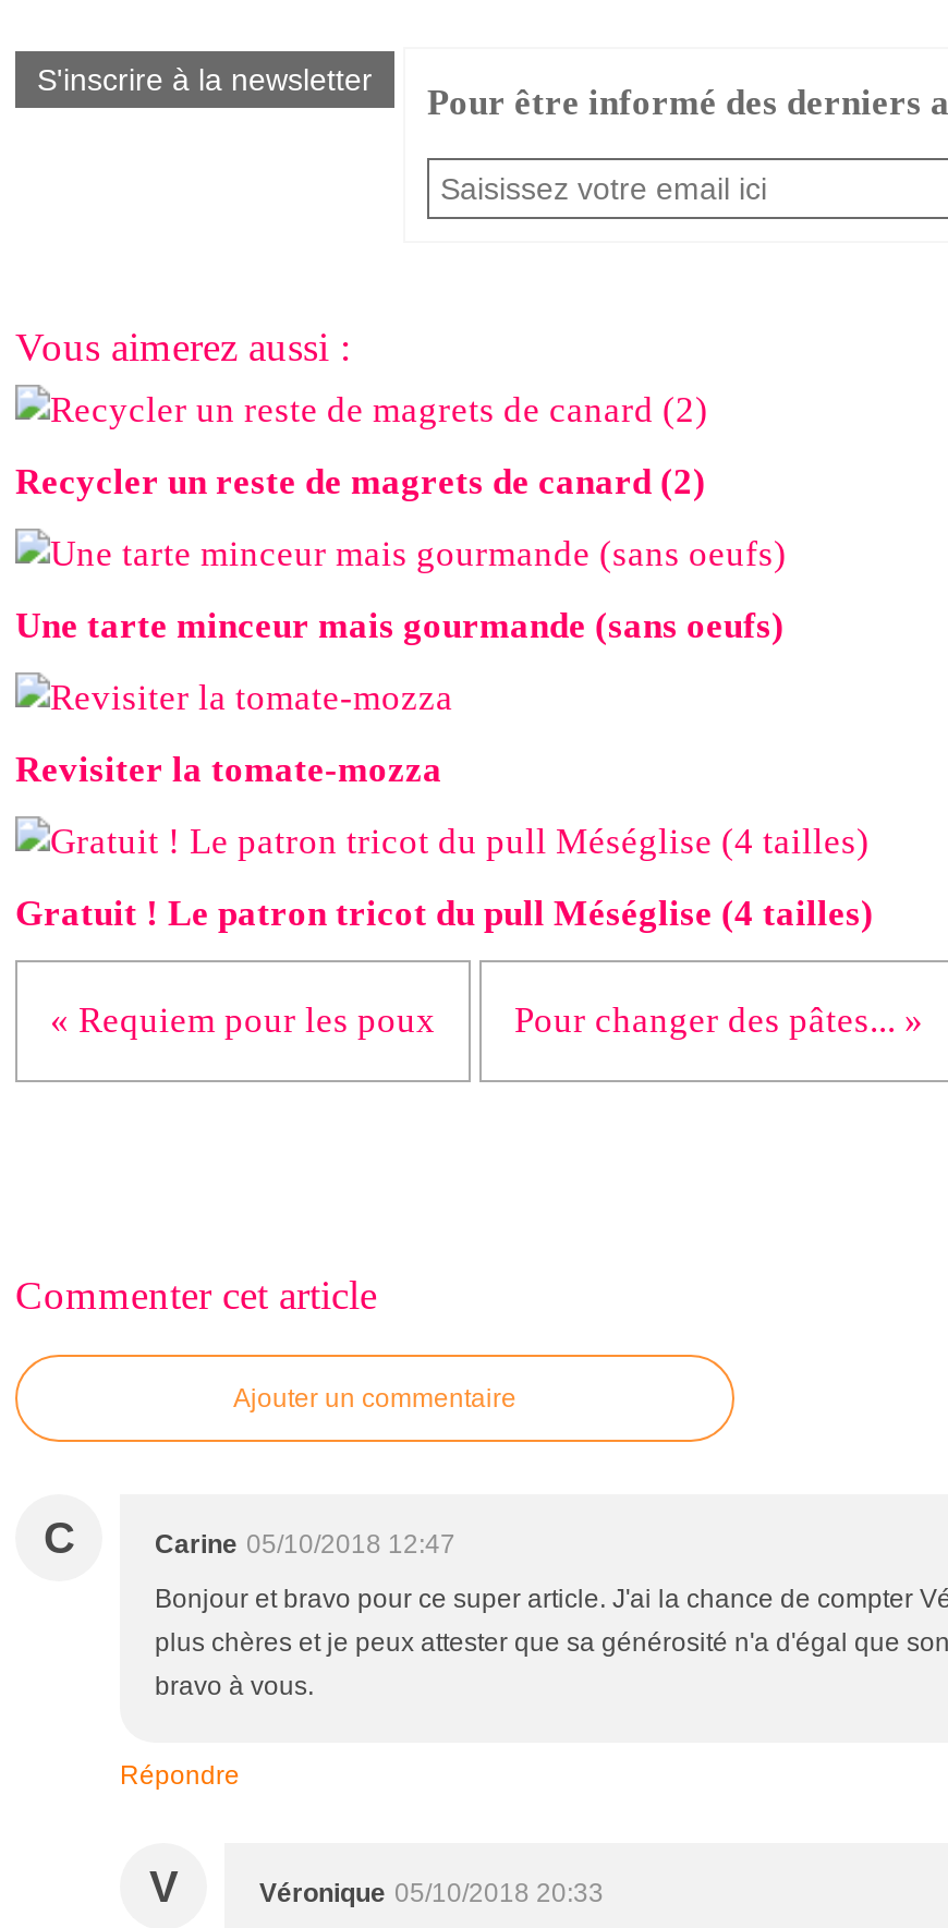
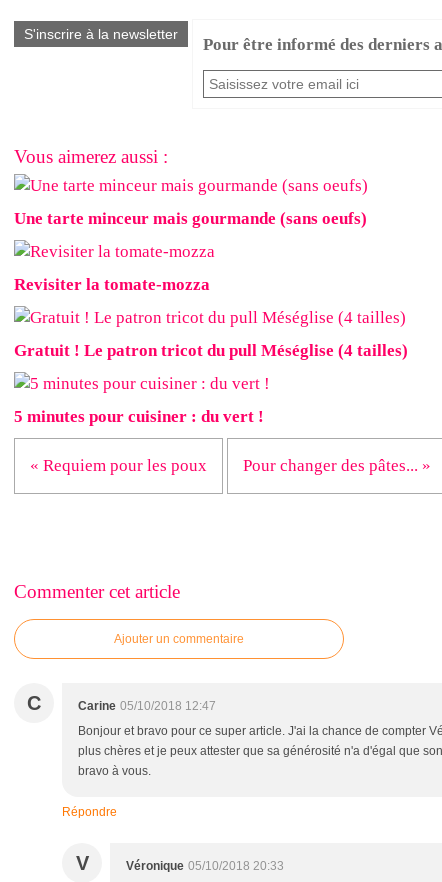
- Recycler un reste de magrets de canard (2)

moved up: Une tarte minceur mais gourmande (sans oeufs) | Revisiter la tomate-mozza | Gratuit ! Le patron tricot du pull Méséglise (4 tailles)

+ 5 minutes pour cuisiner : du vert !
